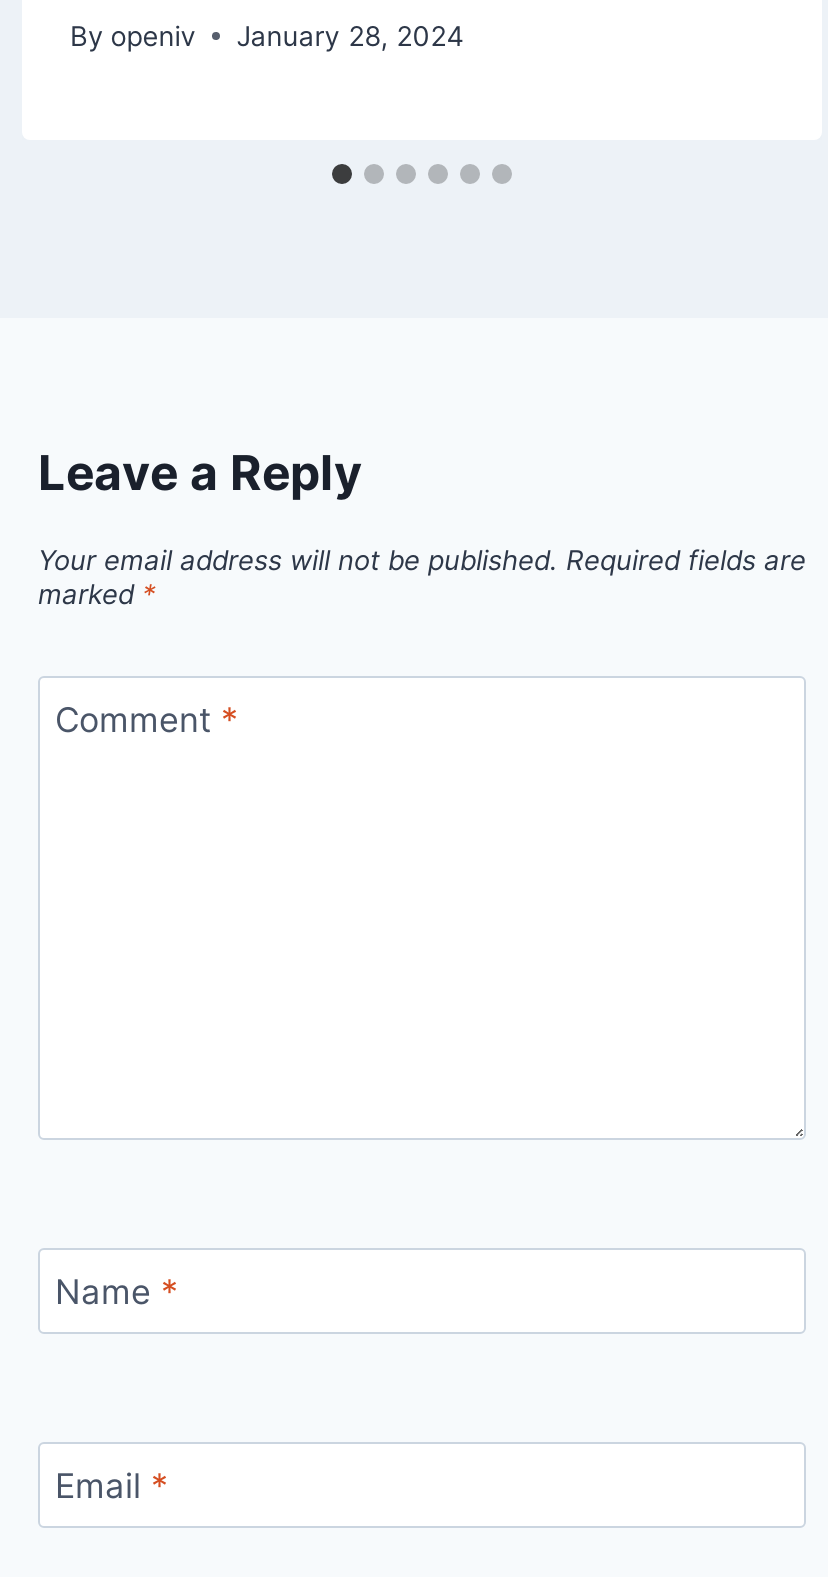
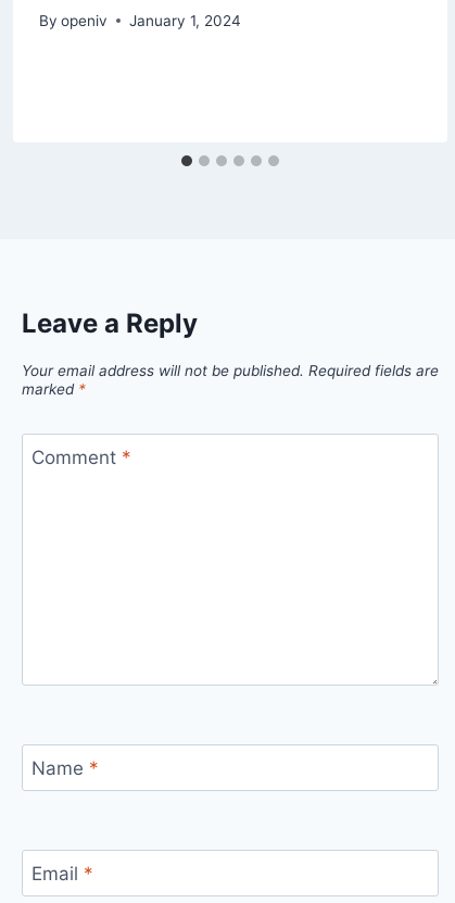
- By openiv January 28, 2024
+ By openiv January 1, 2024
